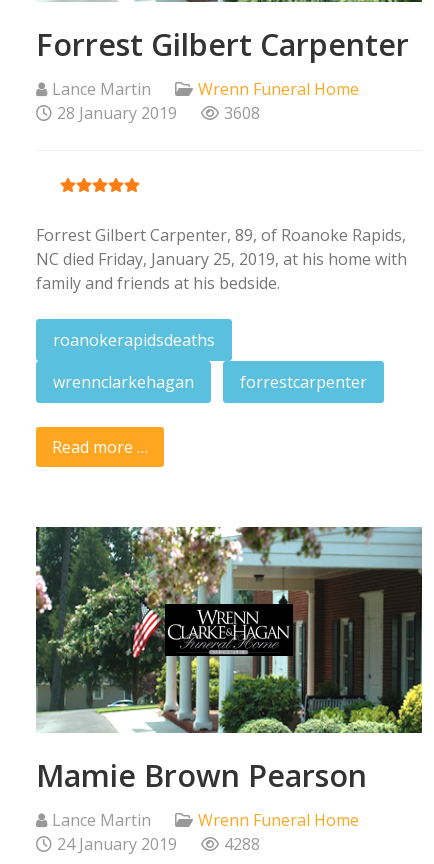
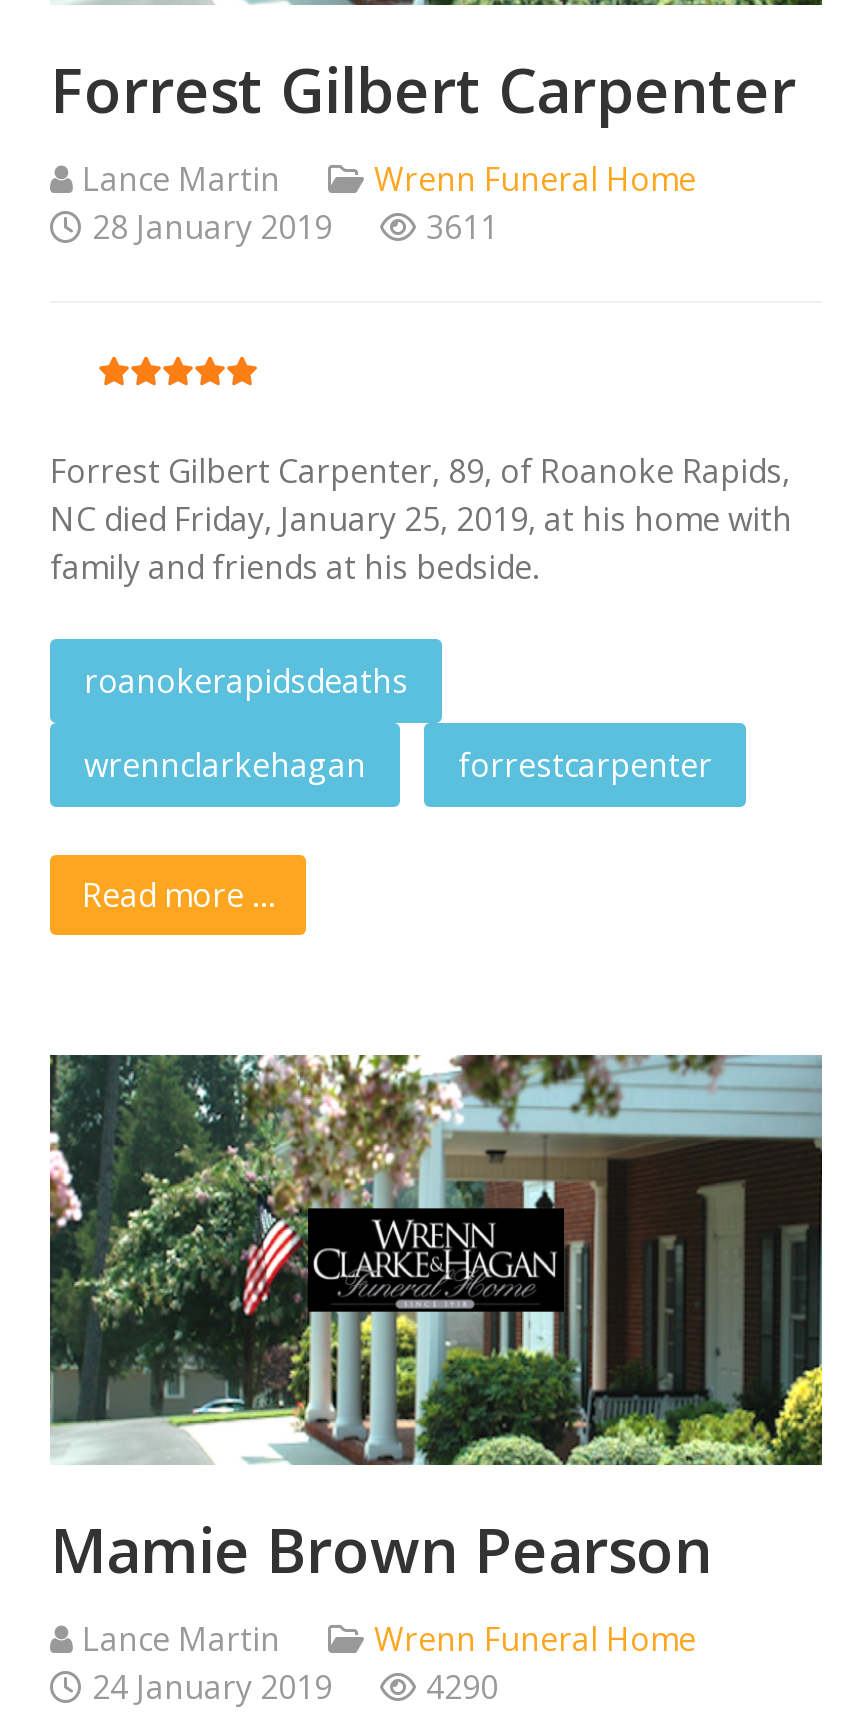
- 3608
+ 3611

- 4288
+ 4290
